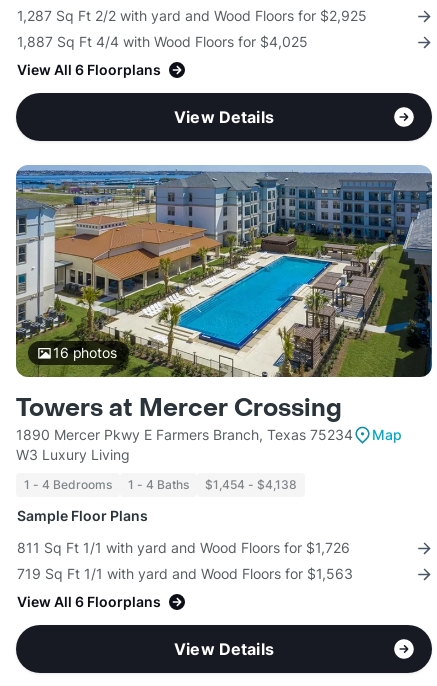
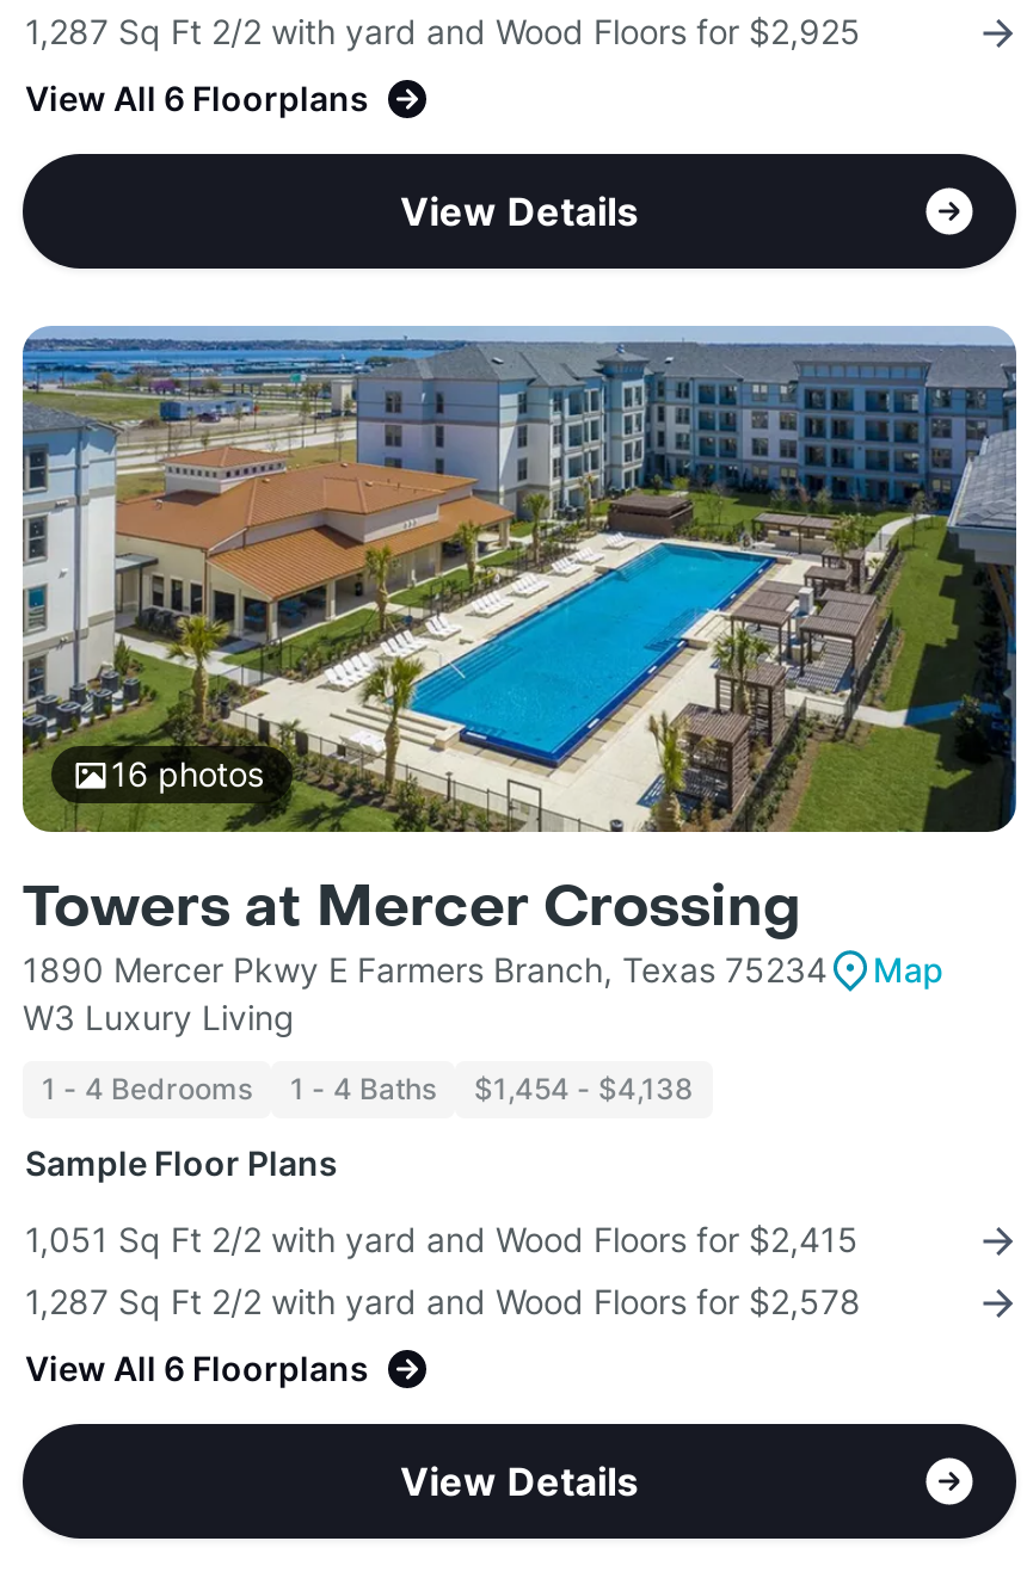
- 1,887 Sq Ft 4/4 with Wood Floors for $4,025

- 811 Sq Ft 1/1 with yard and Wood Floors for $1,726
+ 1,051 Sq Ft 2/2 with yard and Wood Floors for $2,415

- 719 Sq Ft 1/1 with yard and Wood Floors for $1,563
+ 1,287 Sq Ft 2/2 with yard and Wood Floors for $2,578
